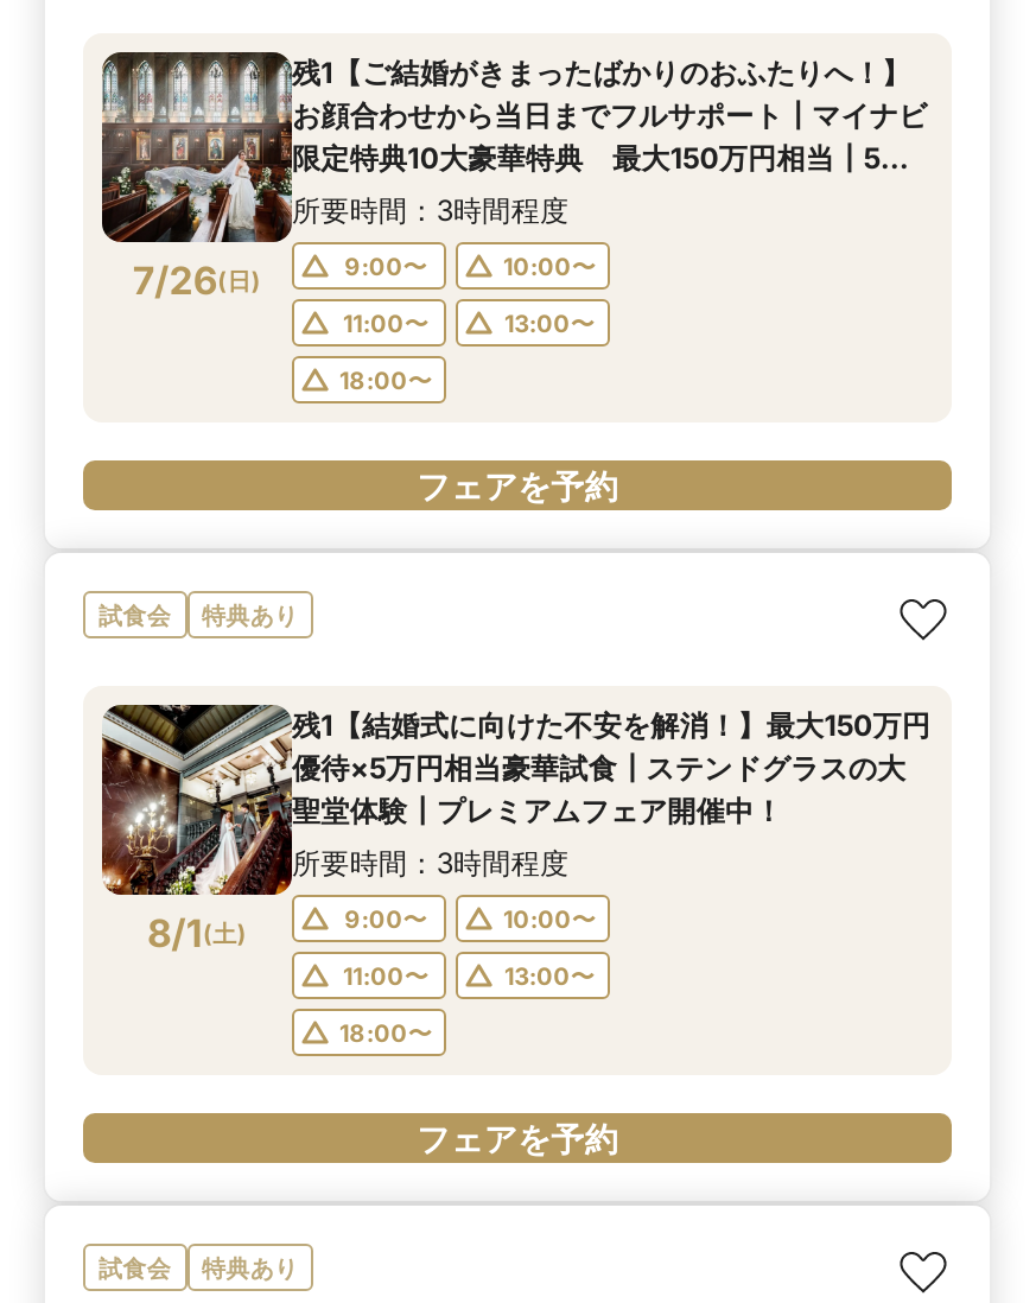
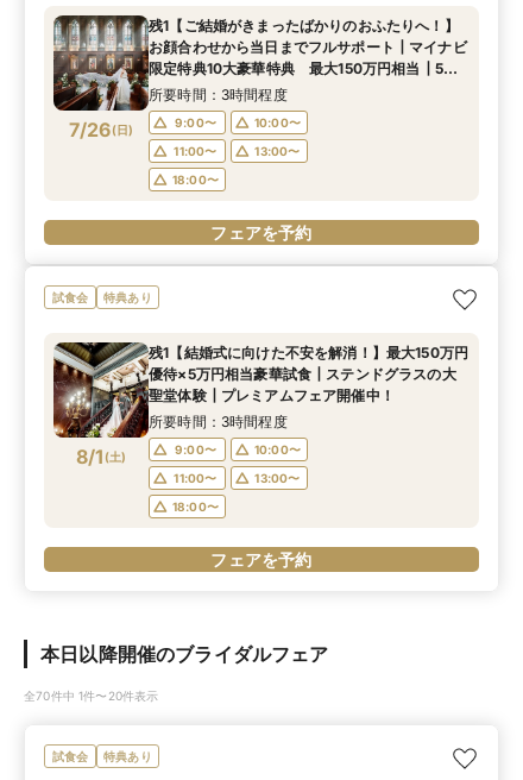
+ 本日以降開催のブライダルフェア
+ 全70件中 1件〜20件表示
